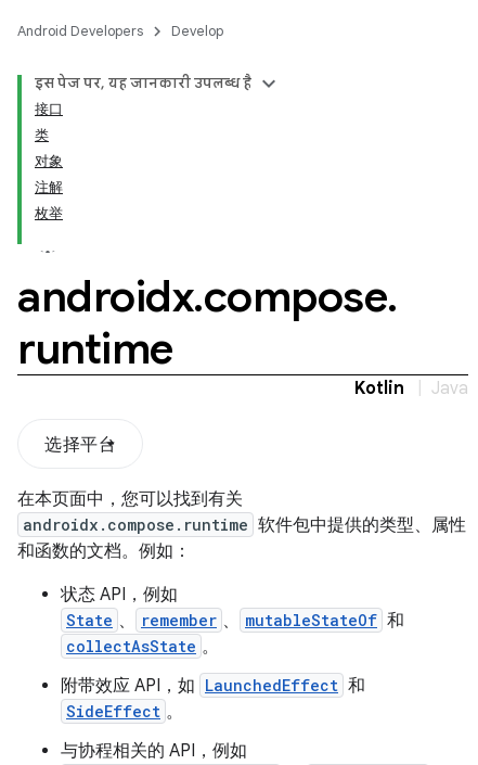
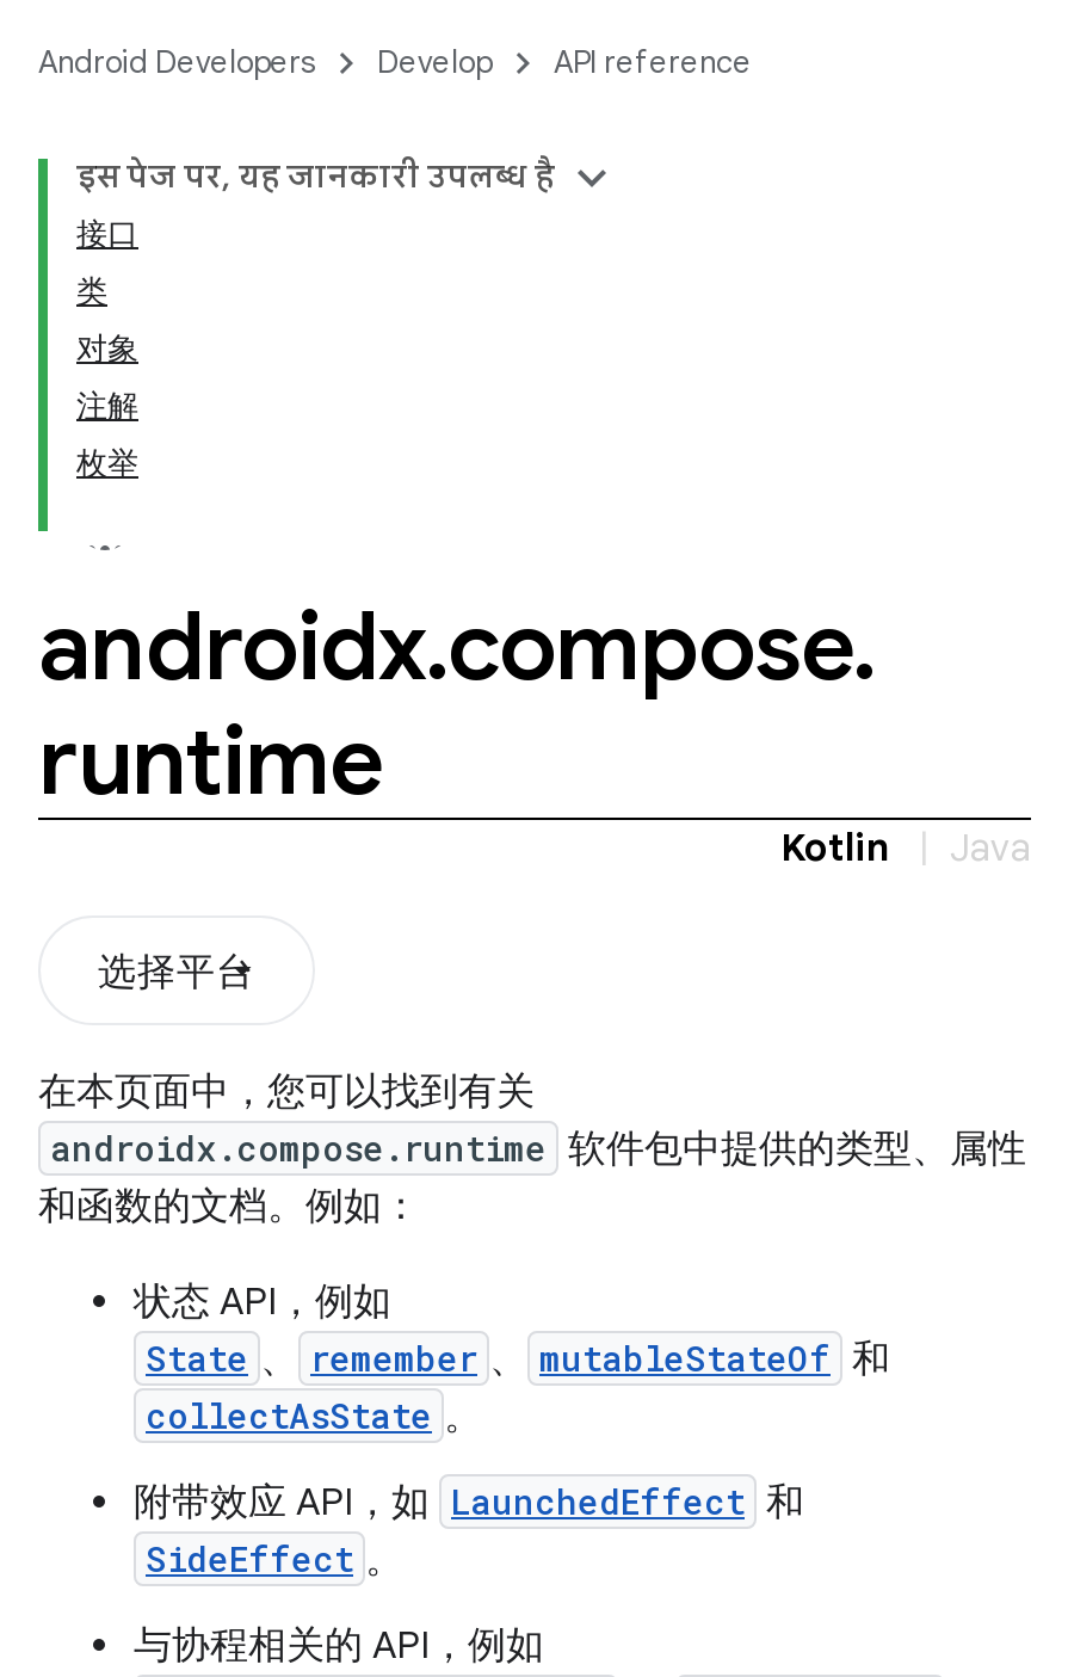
+ API reference
